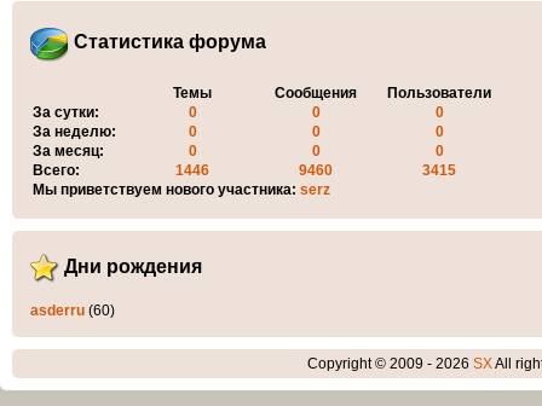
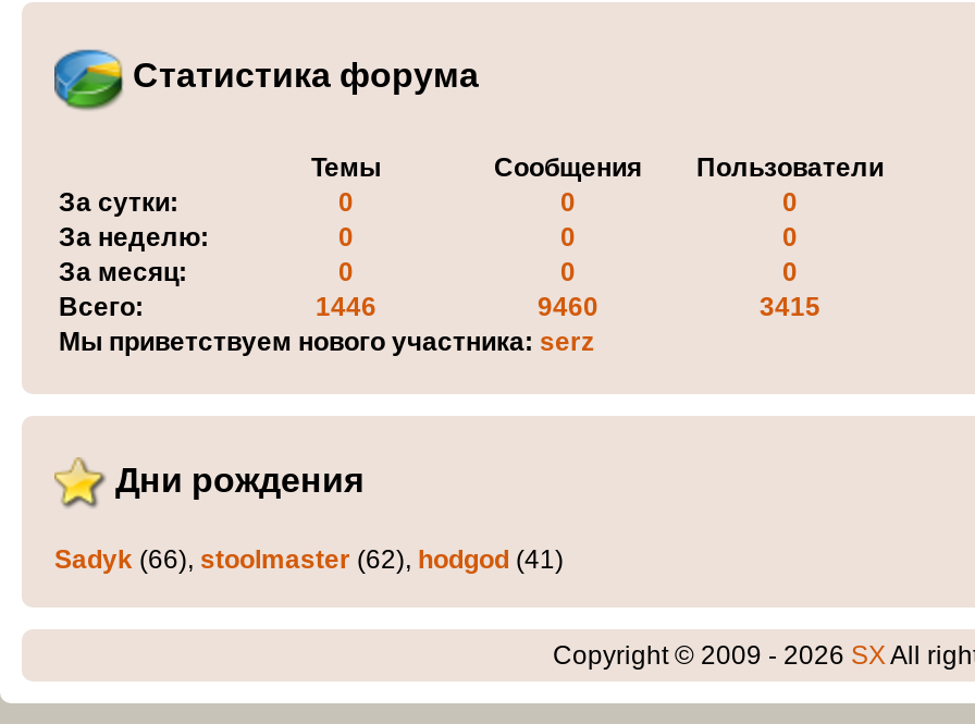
- asderru (60)
+ Sadyk (66), stoolmaster (62), hodgod (41)
